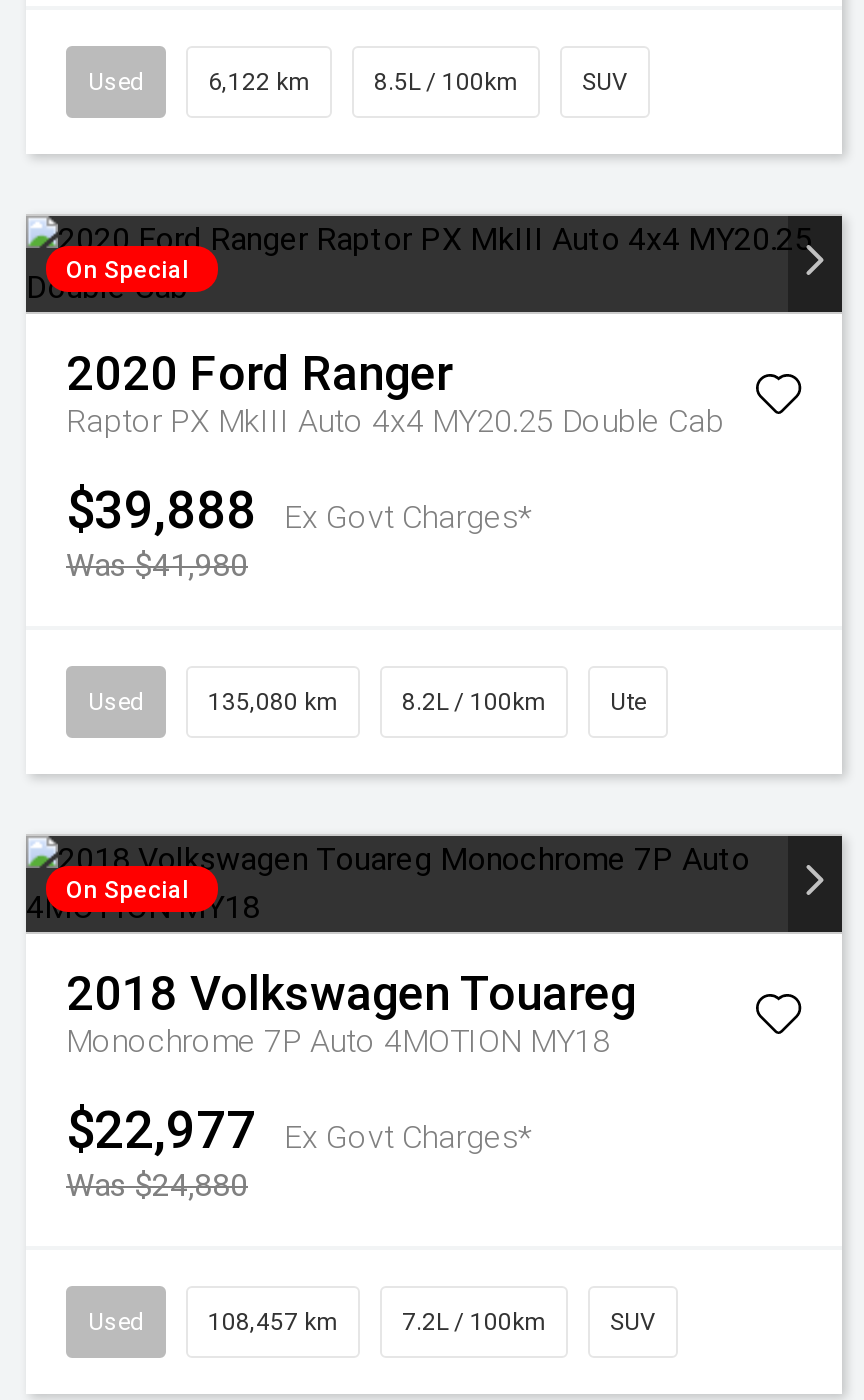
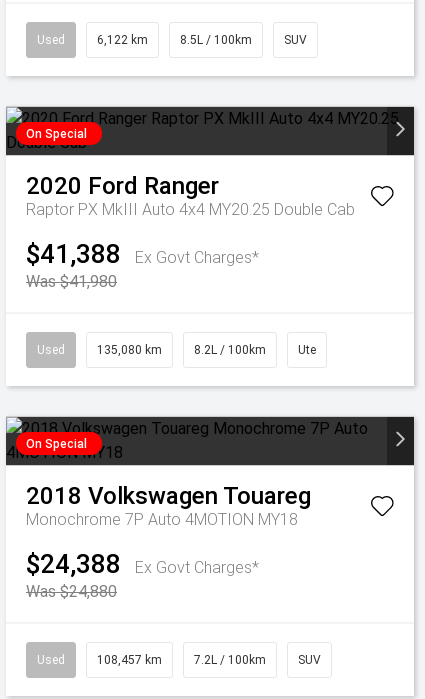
- $39,888 Ex Govt Charges*
+ $41,388 Ex Govt Charges*

- $22,977 Ex Govt Charges*
+ $24,388 Ex Govt Charges*
